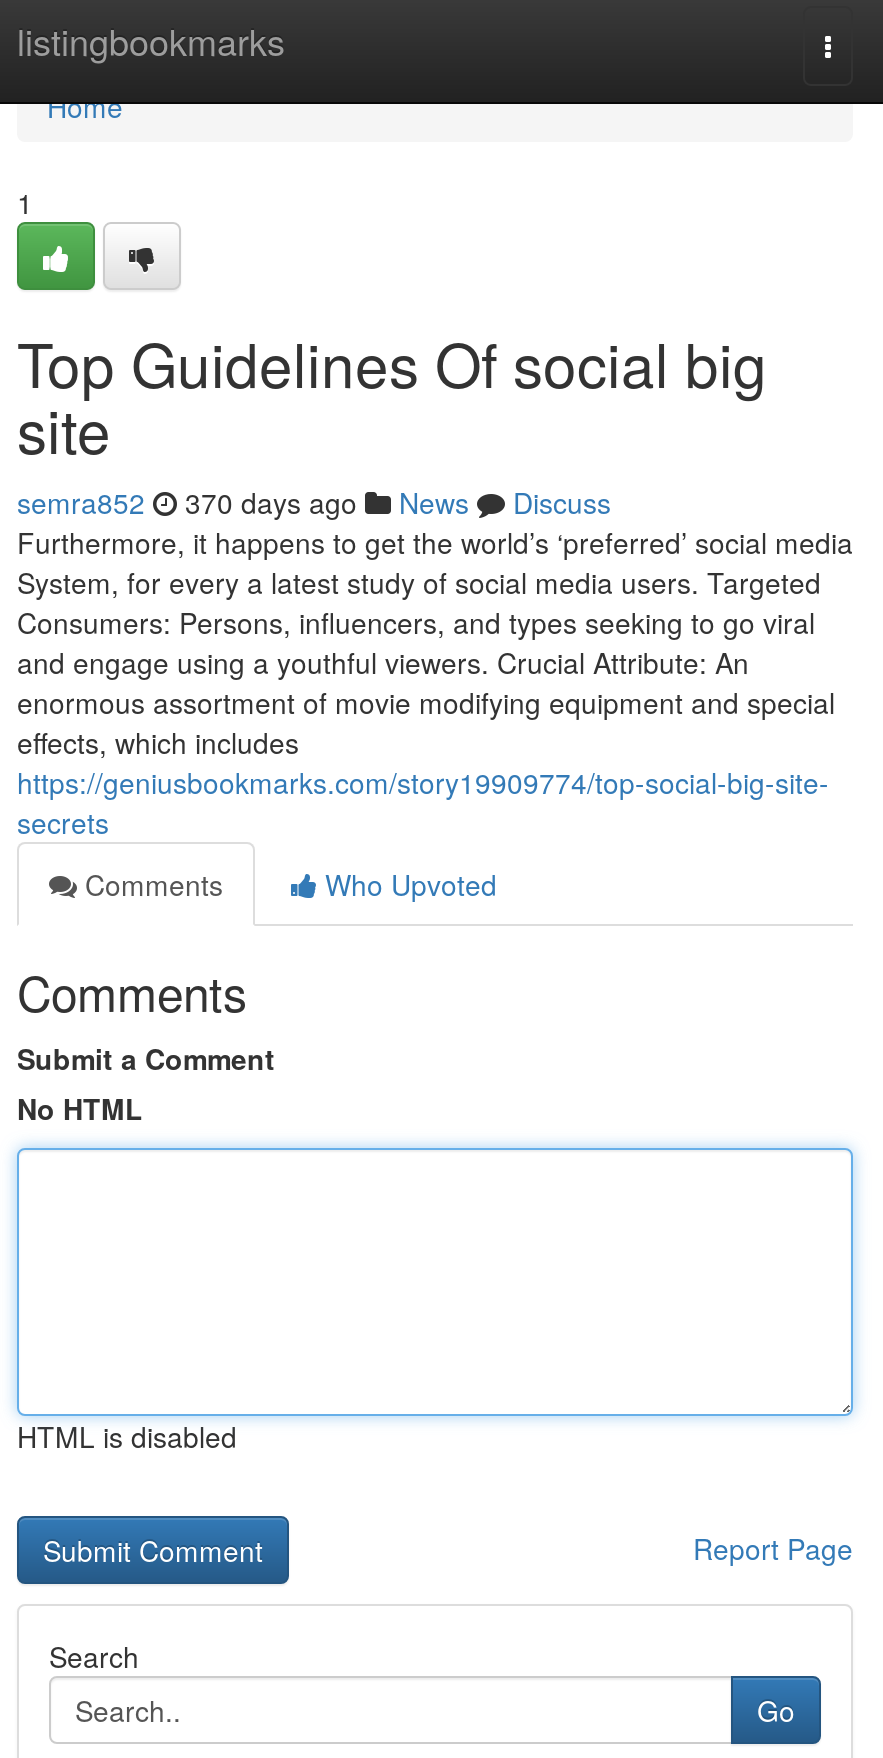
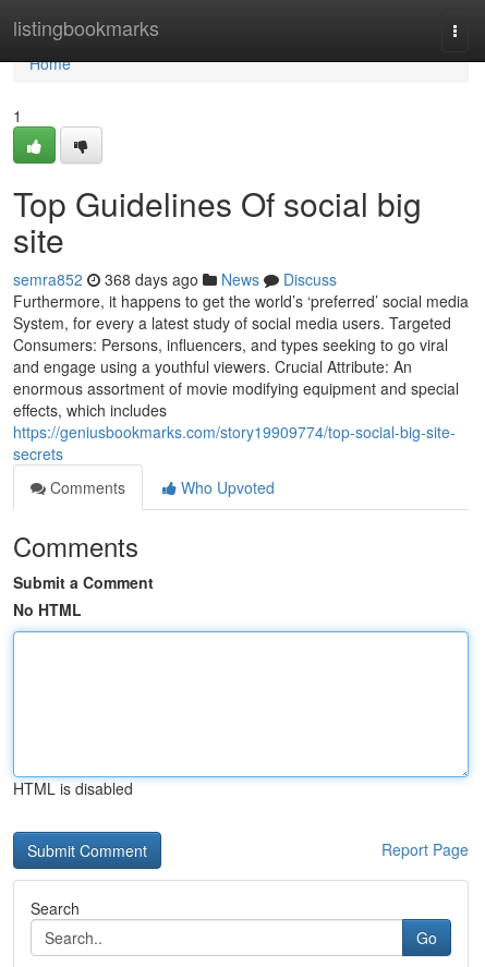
- semra852 370 days ago News Discuss
+ semra852 368 days ago News Discuss
